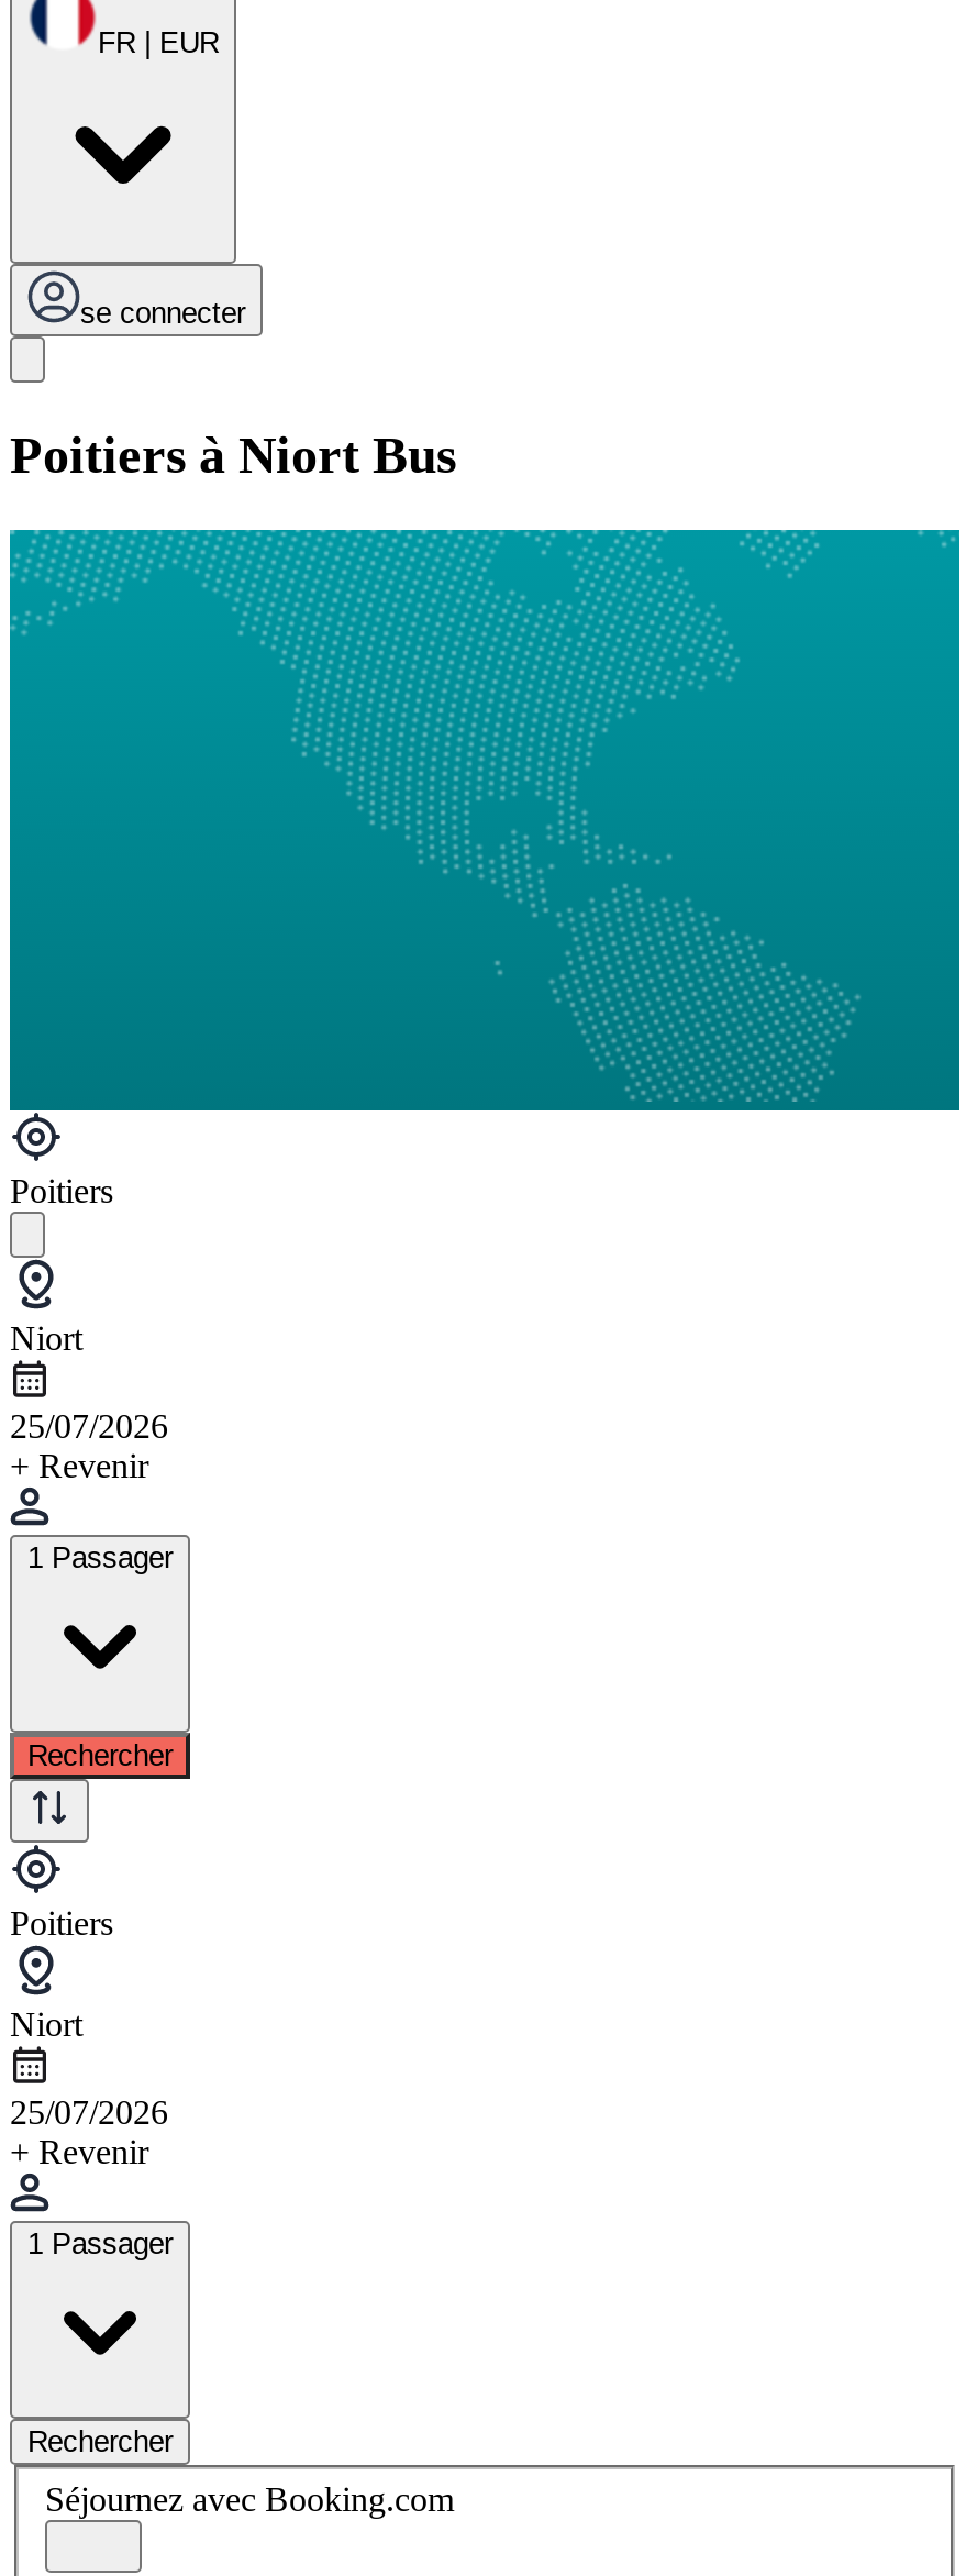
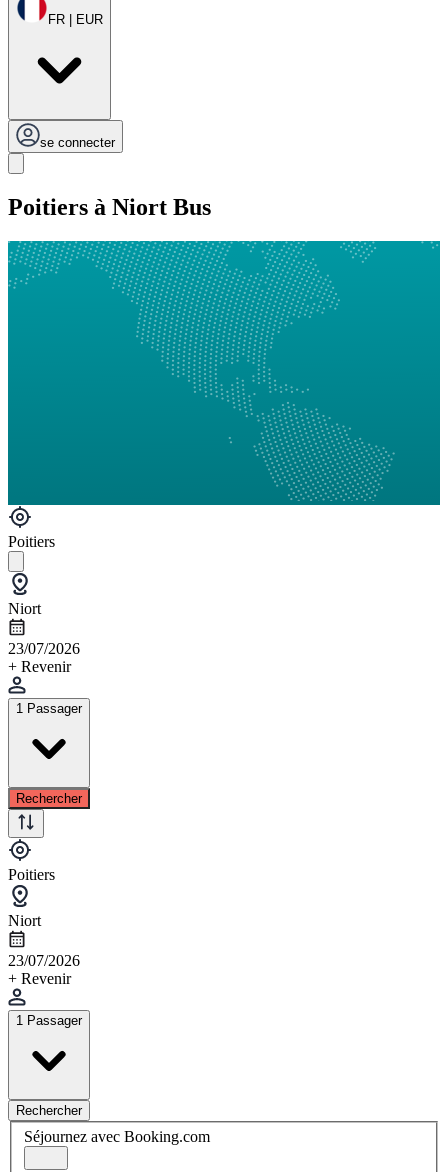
- 25/07/2026
+ 23/07/2026

- 25/07/2026
+ 23/07/2026
